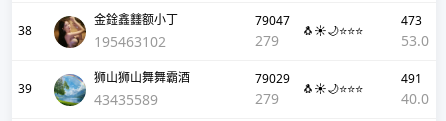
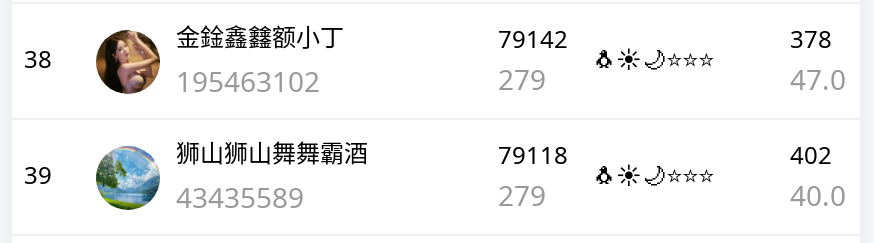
- 79047
+ 79142

- 473
+ 378

- 53.0
+ 47.0

- 79029
+ 79118

- 491
+ 402
